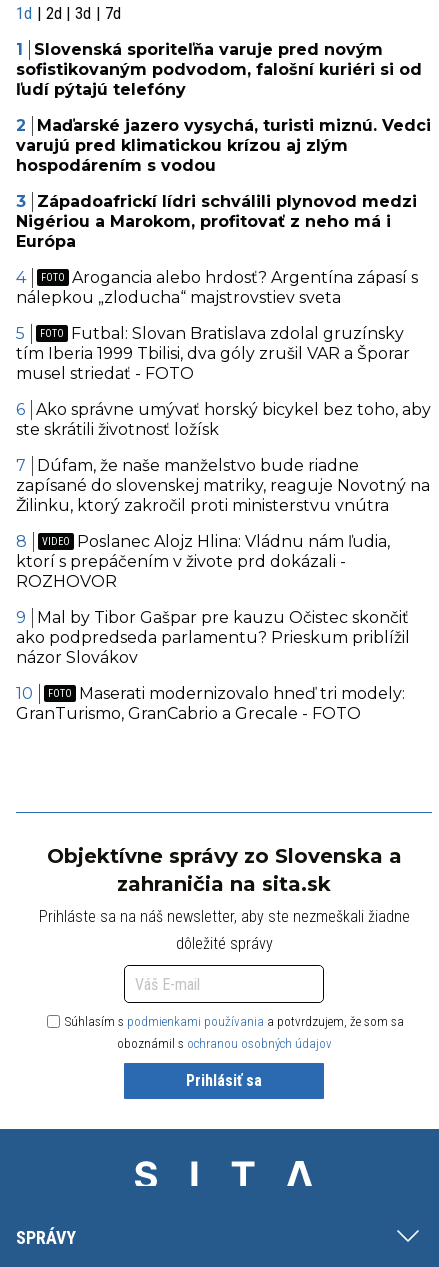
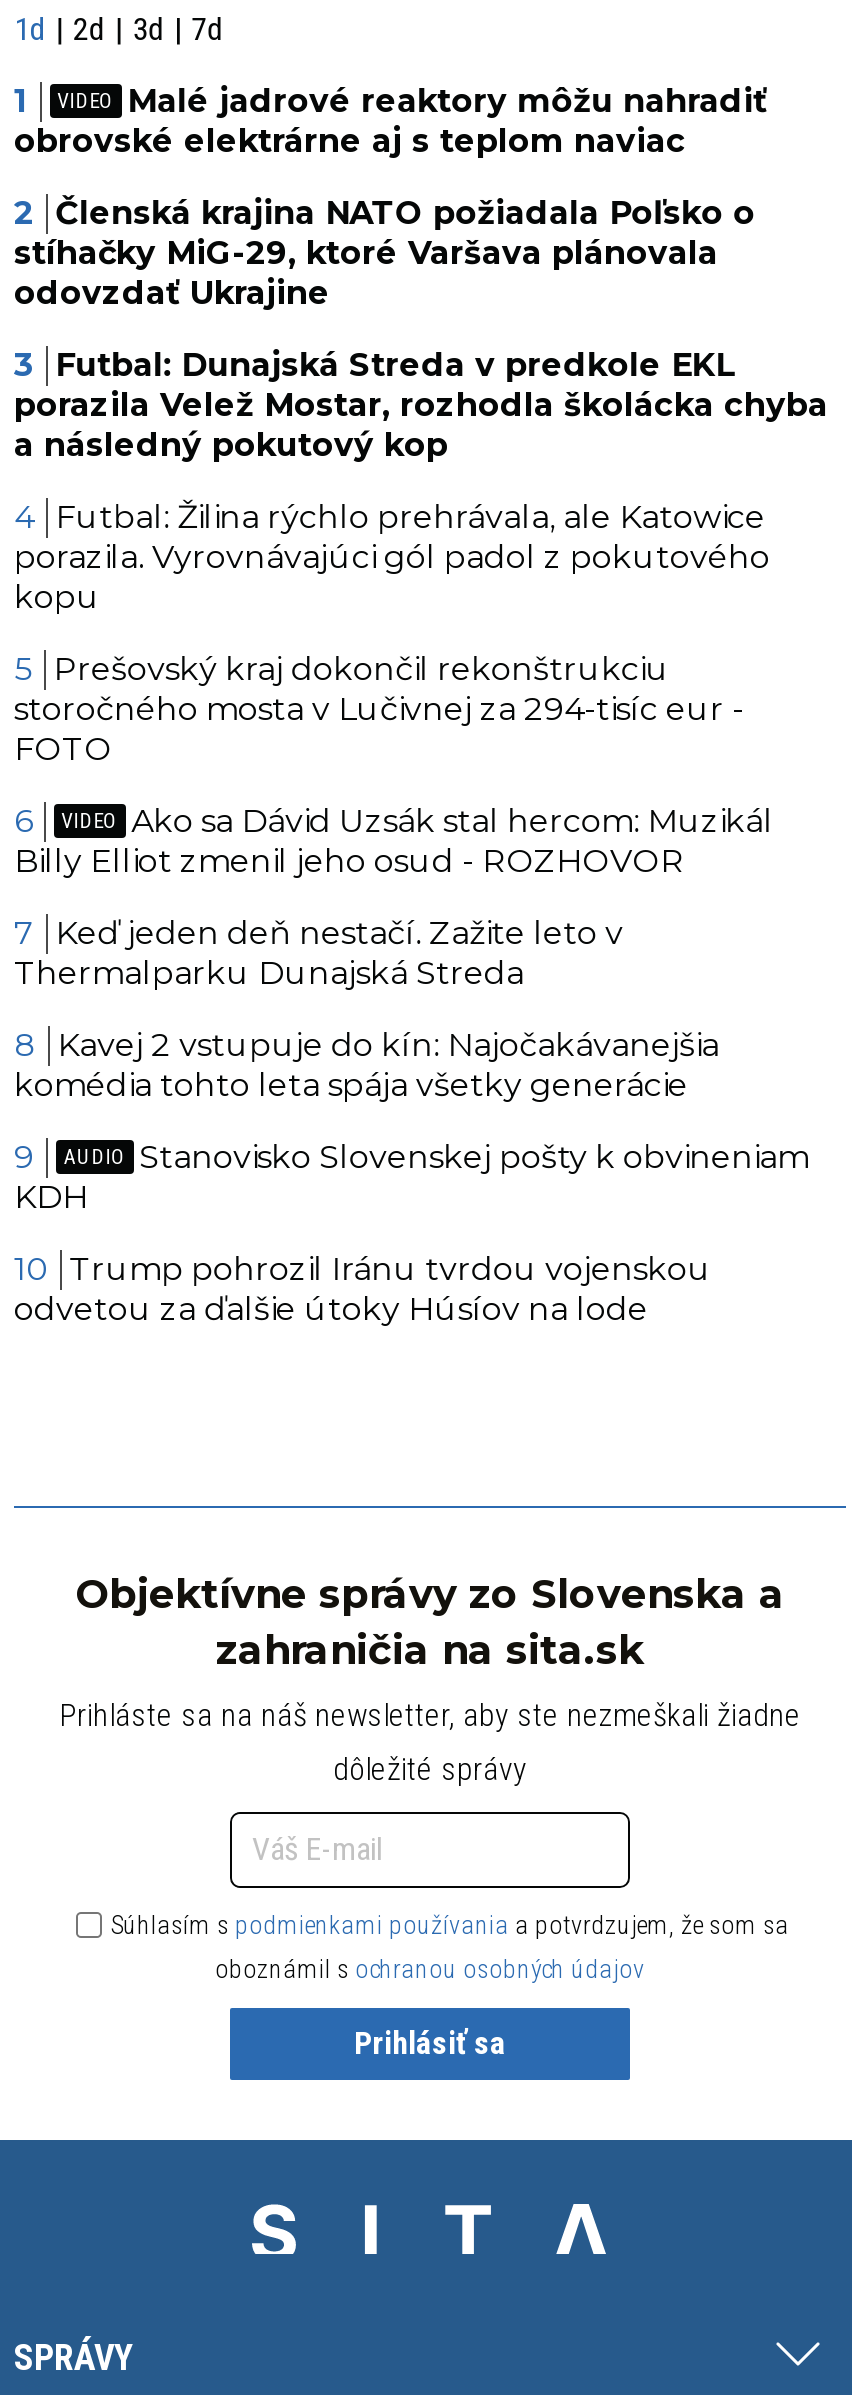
- Slovenská sporiteľňa varuje pred novým
- sofistikovaným podvodom, falošní kuriéri si od
- ľudí pýtajú telefóny
+ Malé jadrové reaktory môžu nahradiť
+ obrovské elektrárne aj s teplom naviac

- Maďarské jazero vysychá, turisti miznú. Vedci
- varujú pred klimatickou krízou aj zlým
- hospodárením s vodou
+ Členská krajina NATO požiadala Poľsko o
+ stíhačky MiG-29, ktoré Varšava plánovala
+ odovzdať Ukrajine

- Západoafrickí lídri schválili plynovod medzi
- Nigériou a Marokom, profitovať z neho má i
- Európa
+ Futbal: Dunajská Streda v predkole EKL
+ porazila Velež Mostar, rozhodla školácka chyba
+ a následný pokutový kop

- Arogancia alebo hrdosť? Argentína zápasí s
- nálepkou „zloducha“ majstrovstiev sveta
+ Futbal: Žilina rýchlo prehrávala, ale Katowice
+ porazila. Vyrovnávajúci gól padol z pokutového
+ kopu

- Futbal: Slovan Bratislava zdolal gruzínsky
- tím Iberia 1999 Tbilisi, dva góly zrušil VAR a Šporar
- musel striedať - FOTO
+ Prešovský kraj dokončil rekonštrukciu
+ storočného mosta v Lučivnej za 294-tisíc eur -
+ FOTO

- Ako správne umývať horský bicykel bez toho, aby
- ste skrátili životnosť ložísk
+ Ako sa Dávid Uzsák stal hercom: Muzikál
+ Billy Elliot zmenil jeho osud - ROZHOVOR

- Dúfam, že naše manželstvo bude riadne
- zapísané do slovenskej matriky, reaguje Novotný na
- Žilinku, ktorý zakročil proti ministerstvu vnútra
+ Keď jeden deň nestačí. Zažite leto v
+ Thermalparku Dunajská Streda

- Poslanec Alojz Hlina: Vládnu nám ľudia,
- ktorí s prepáčením v živote prd dokázali -
- ROZHOVOR
+ Kavej 2 vstupuje do kín: Najočakávanejšia
+ komédia tohto leta spája všetky generácie

- Mal by Tibor Gašpar pre kauzu Očistec skončiť
- ako podpredseda parlamentu? Prieskum priblížil
- názor Slovákov
+ Stanovisko Slovenskej pošty k obvineniam
+ KDH

- Maserati modernizovalo hneď tri modely:
- GranTurismo, GranCabrio a Grecale - FOTO
+ Trump pohrozil Iránu tvrdou vojenskou
+ odvetou za ďalšie útoky Húsíov na lode
